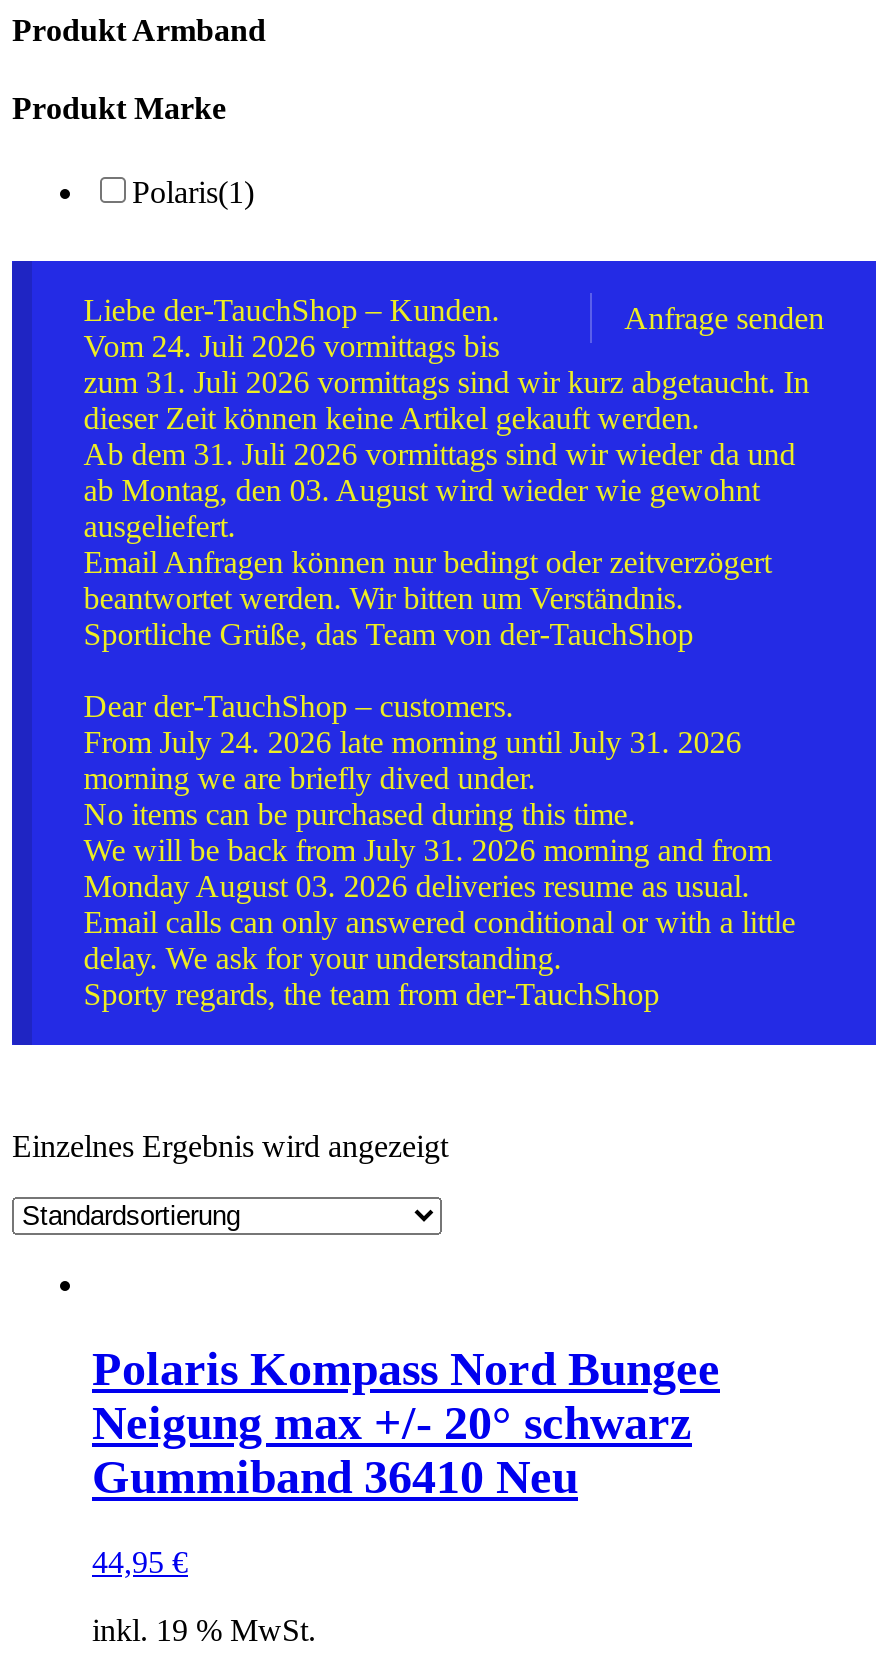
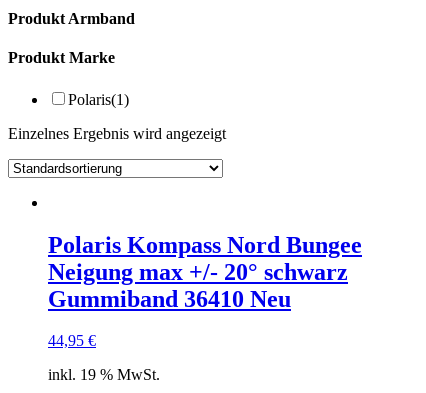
- [image]
- Anfrage senden
- Liebe der-TauchShop – Kunden.
- Vom 24. Juli 2026 vormittags bis
- zum 31. Juli 2026 vormittags sind wir kurz abgetaucht. In
- dieser Zeit können keine Artikel gekauft werden.
- Ab dem 31. Juli 2026 vormittags sind wir wieder da und
- ab Montag, den 03. August wird wieder wie gewohnt
- ausgeliefert.
- Email Anfragen können nur bedingt oder zeitverzögert
- beantwortet werden. Wir bitten um Verständnis.
- Sportliche Grüße, das Team von der-TauchShop
- Dear der-TauchShop – customers.
- From July 24. 2026 late morning until July 31. 2026
- morning we are briefly dived under.
- No items can be purchased during this time.
- We will be back from July 31. 2026 morning and from
- Monday August 03. 2026 deliveries resume as usual.
- Email calls can only answered conditional or with a little
- delay. We ask for your understanding.
- Sporty regards, the team from der-TauchShop
